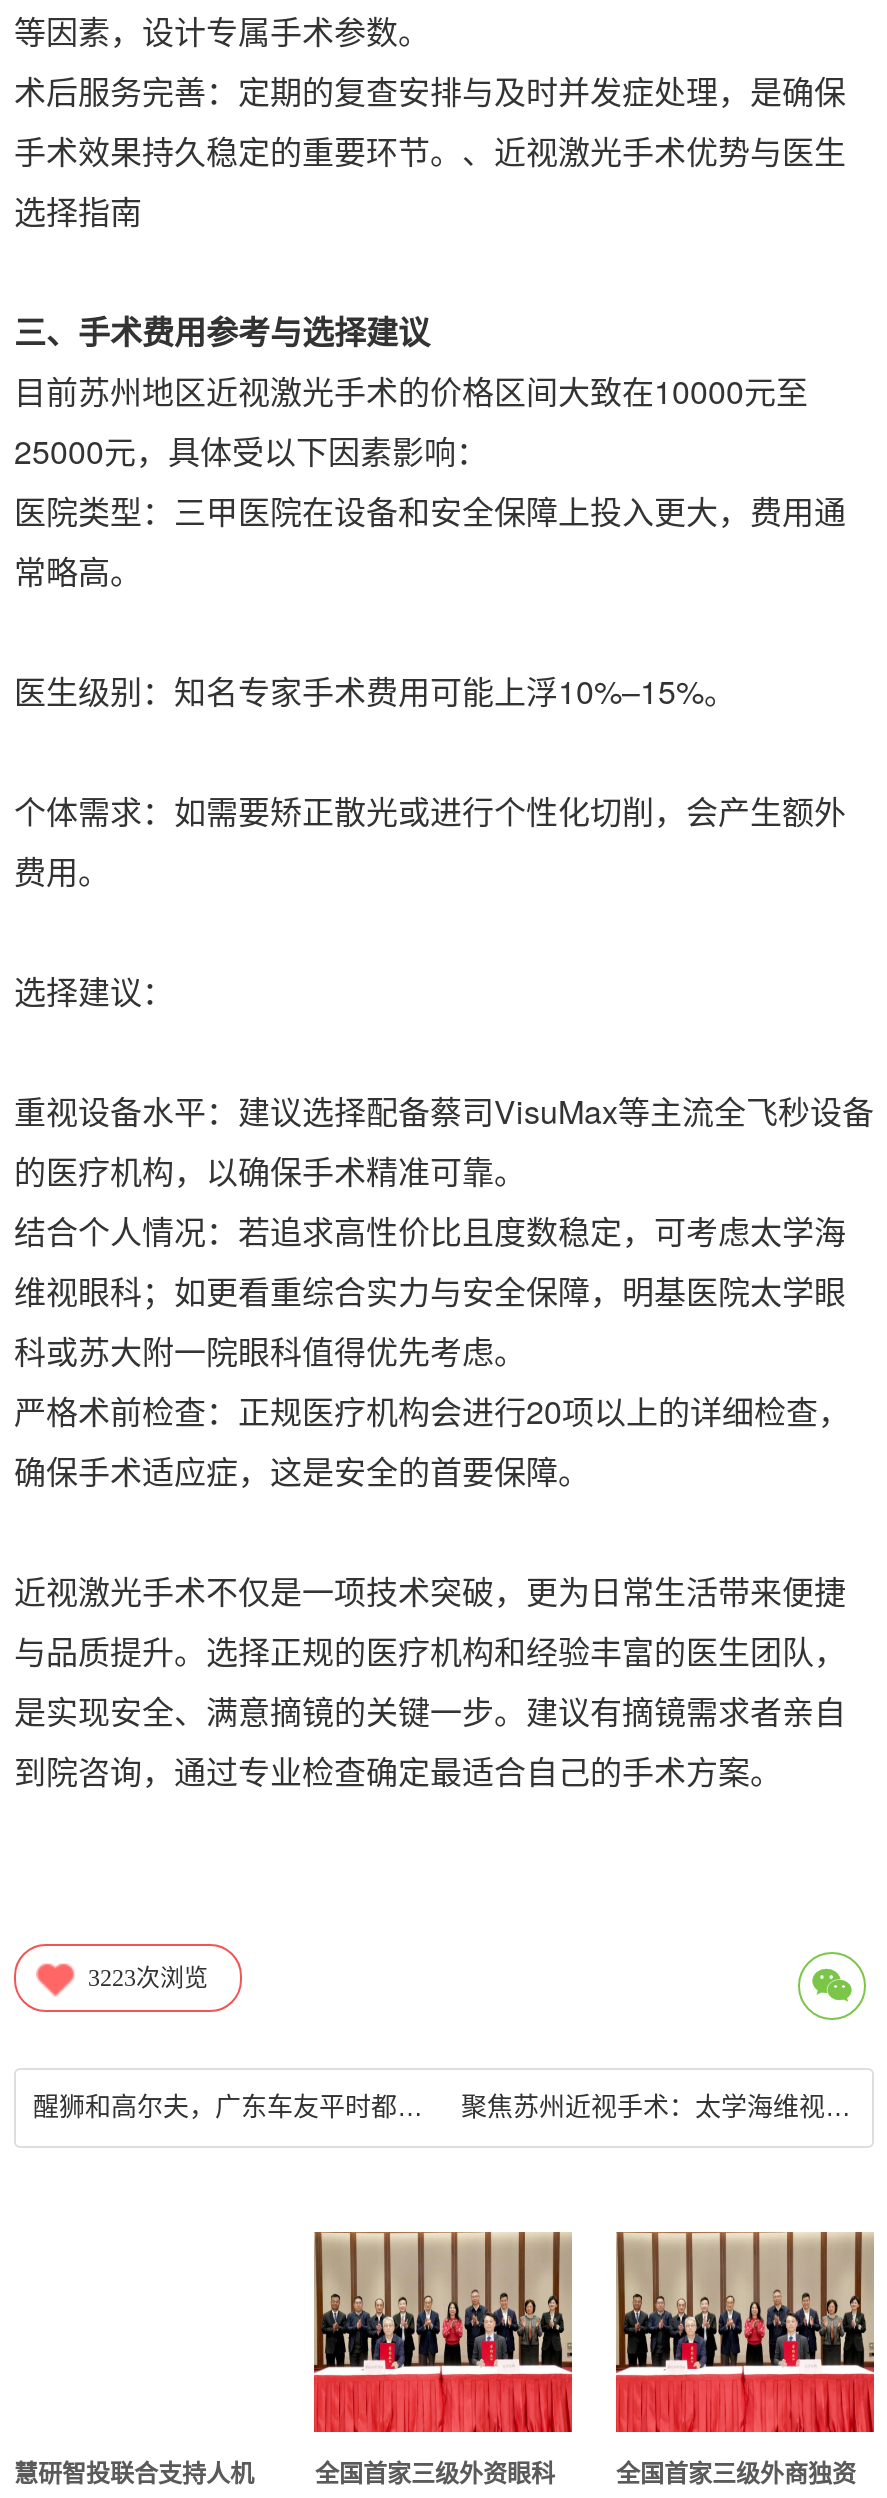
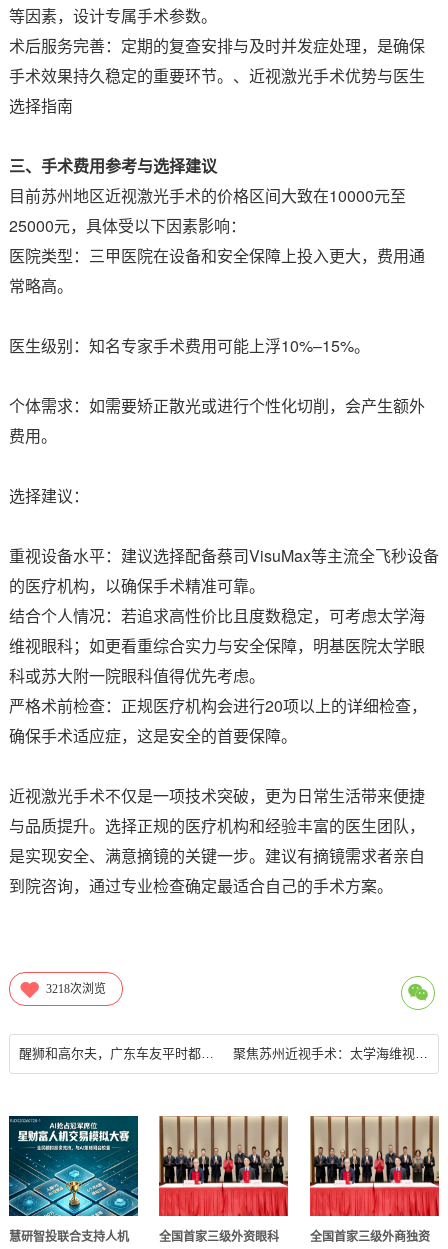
- 3223次浏览
+ 3218次浏览

+ [image]
